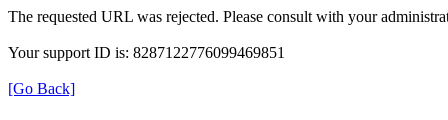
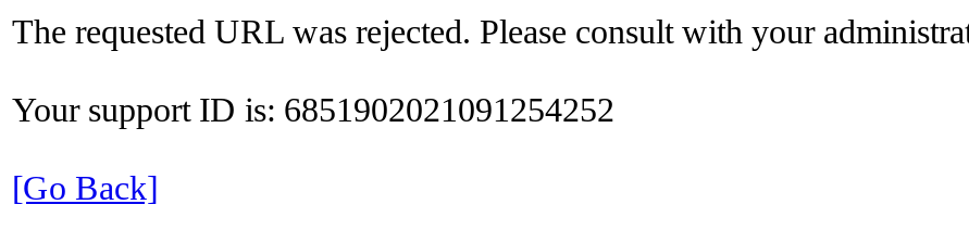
- Your support ID is: 8287122776099469851
+ Your support ID is: 6851902021091254252
